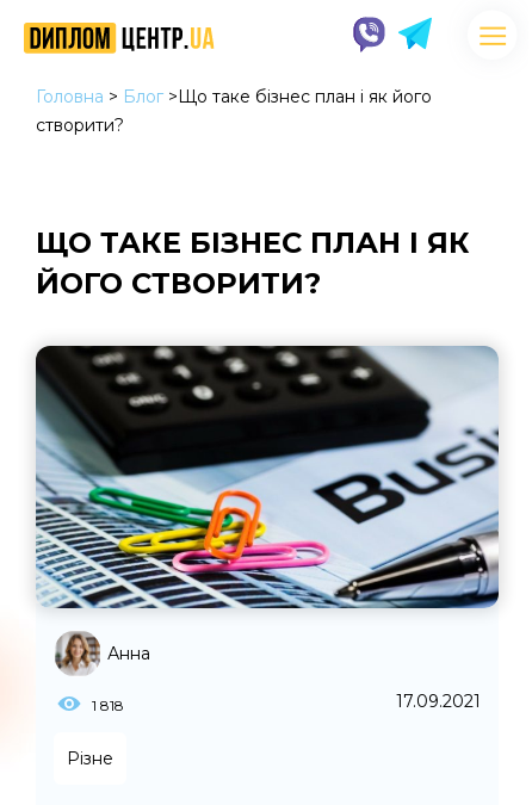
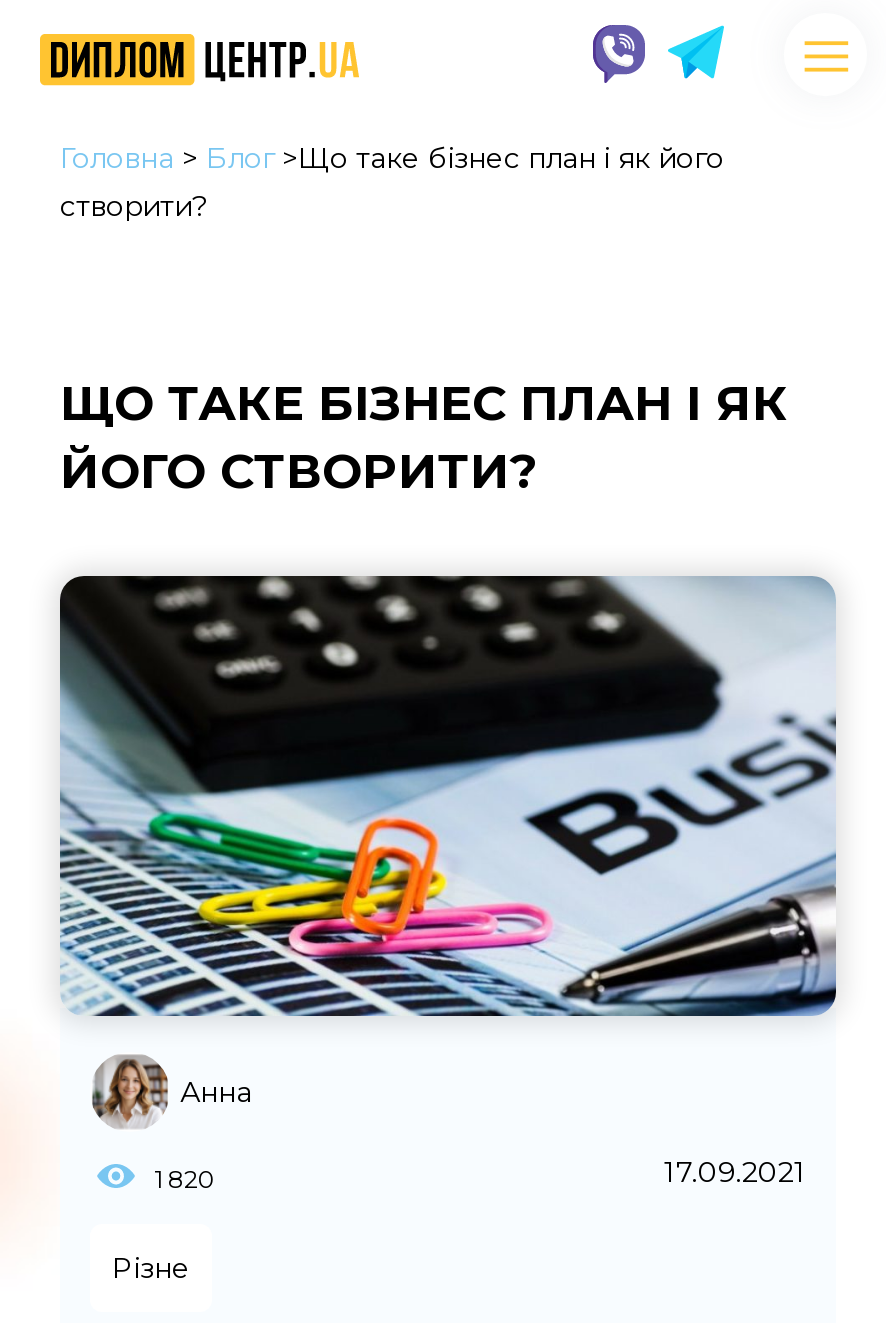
- 1 818
+ 1 820
